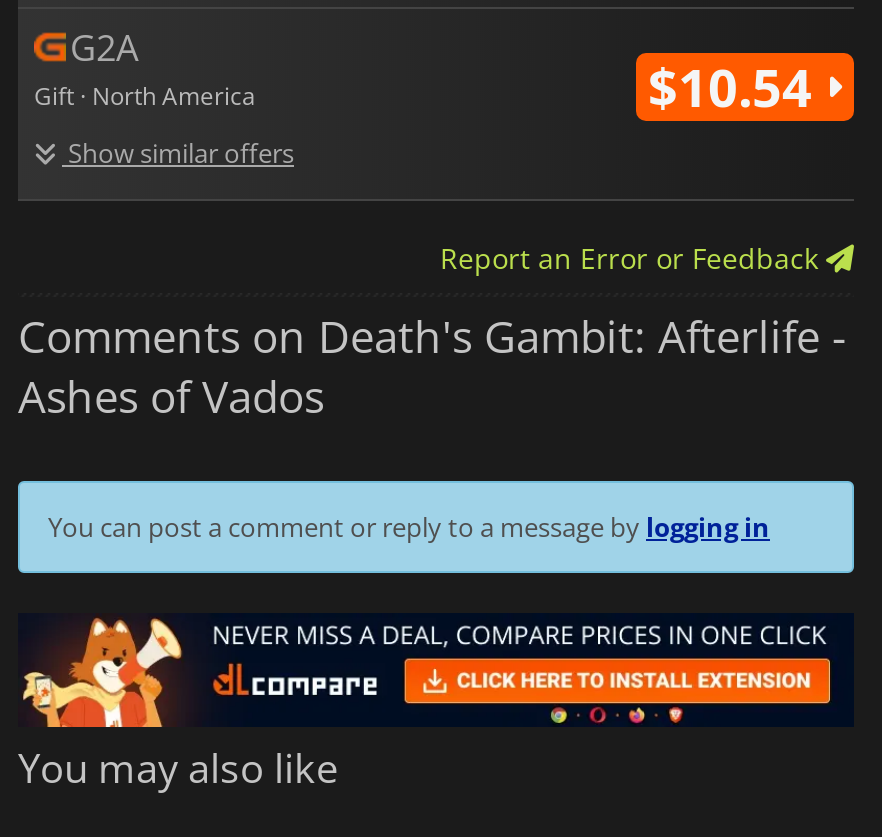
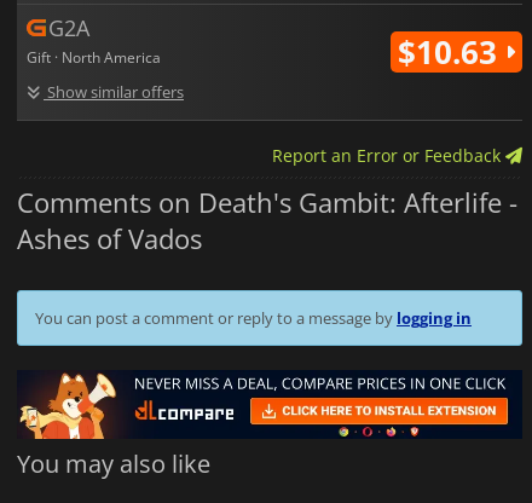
- $10.54
+ $10.63
